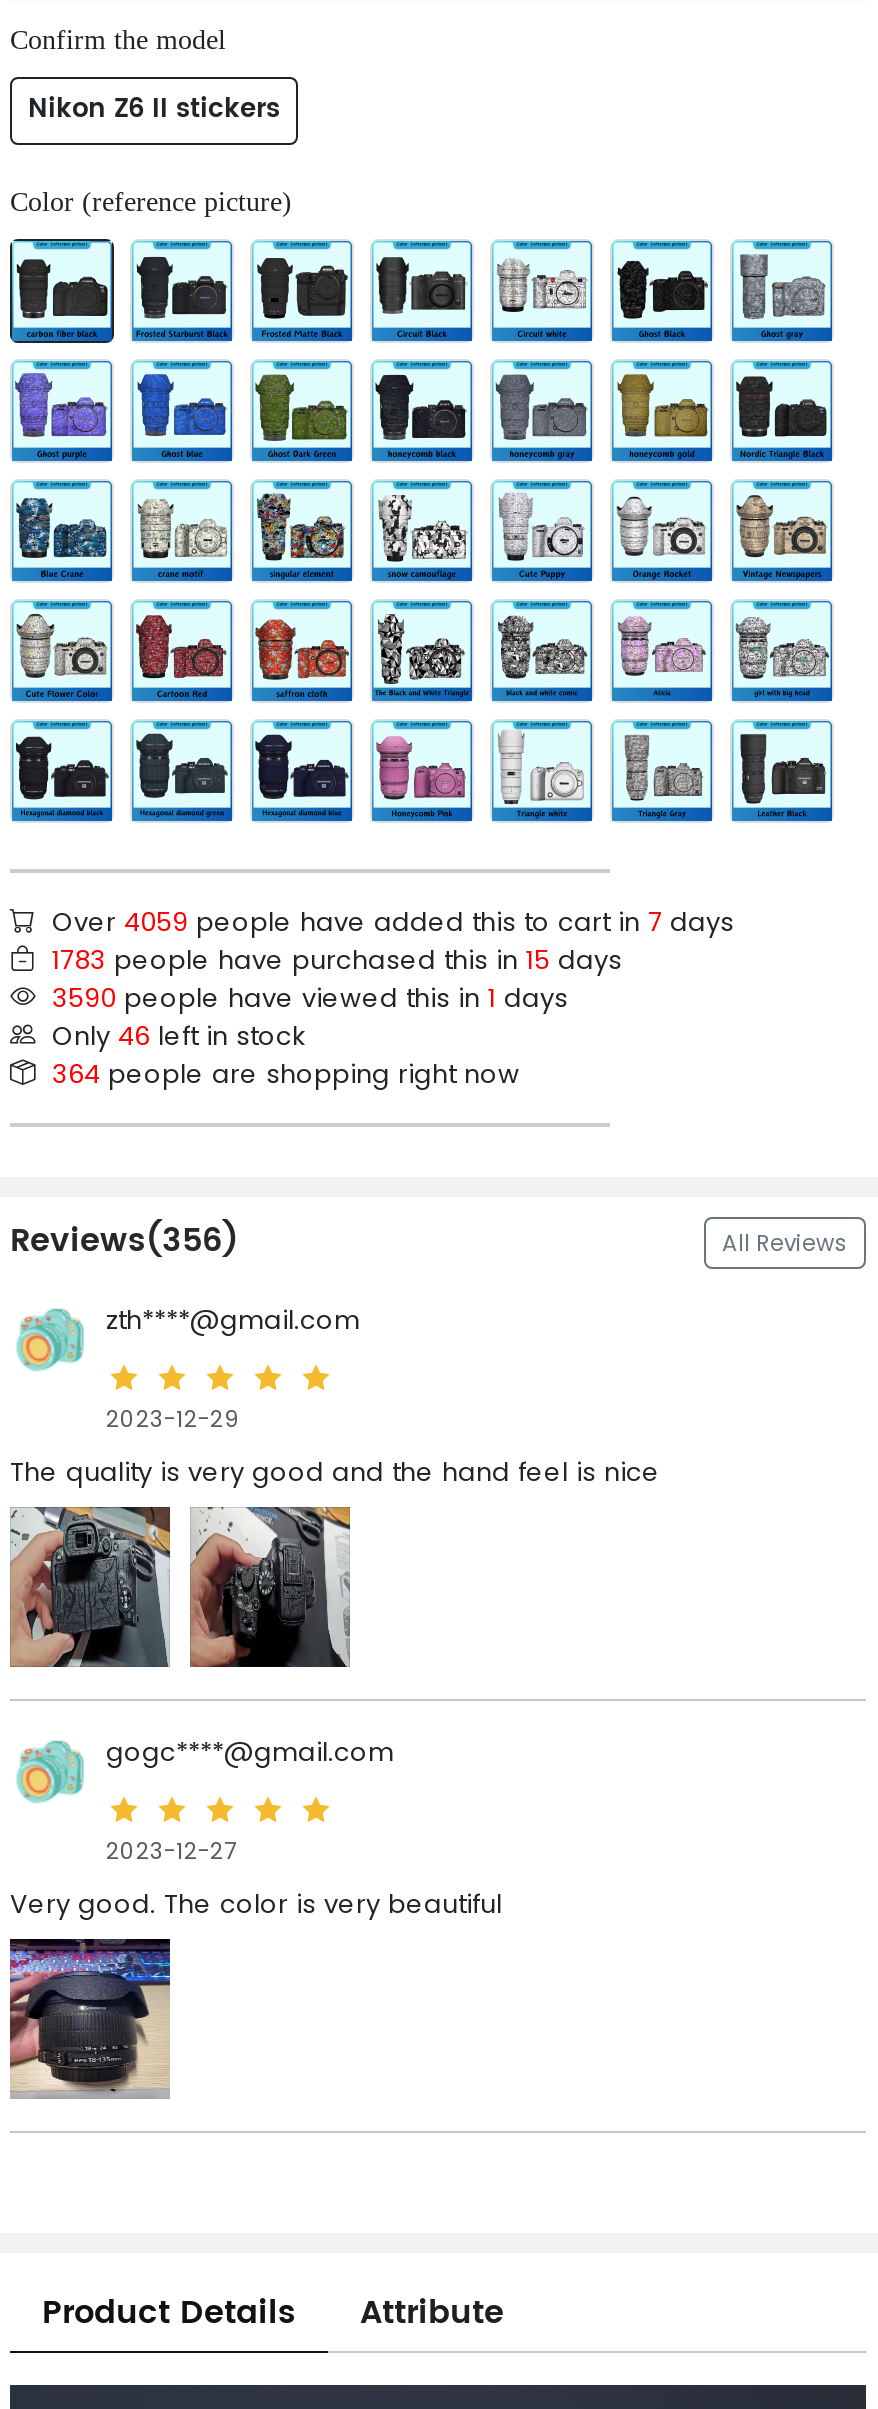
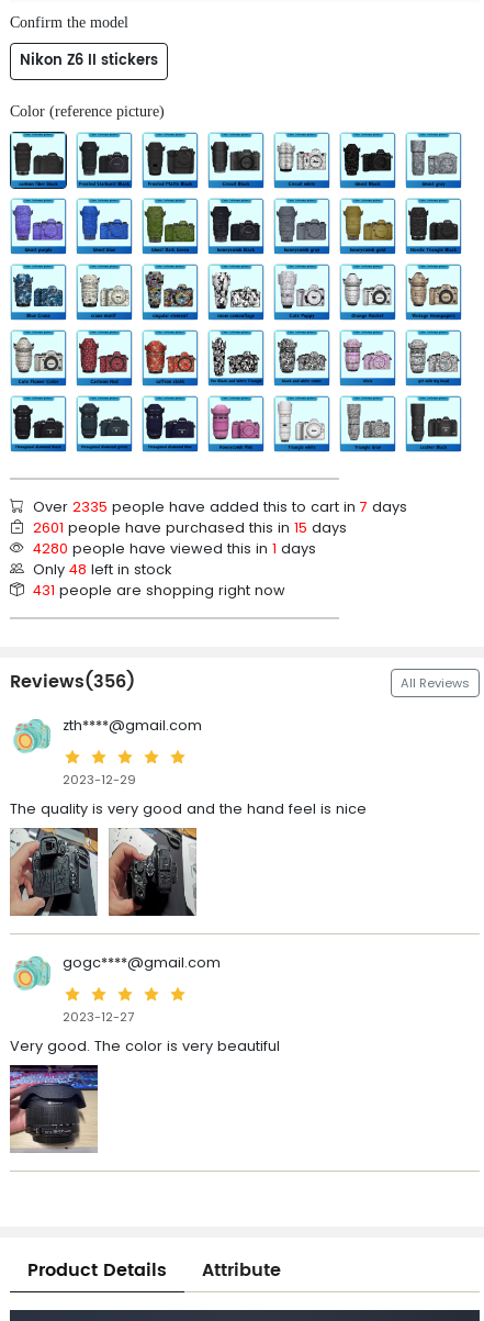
- Over 4059 people have added this to cart in 7 days
+ Over 2335 people have added this to cart in 7 days

- 1783 people have purchased this in 15 days
+ 2601 people have purchased this in 15 days

- 3590 people have viewed this in 1 days
+ 4280 people have viewed this in 1 days

- Only 46 left in stock
+ Only 48 left in stock

- 364 people are shopping right now
+ 431 people are shopping right now
